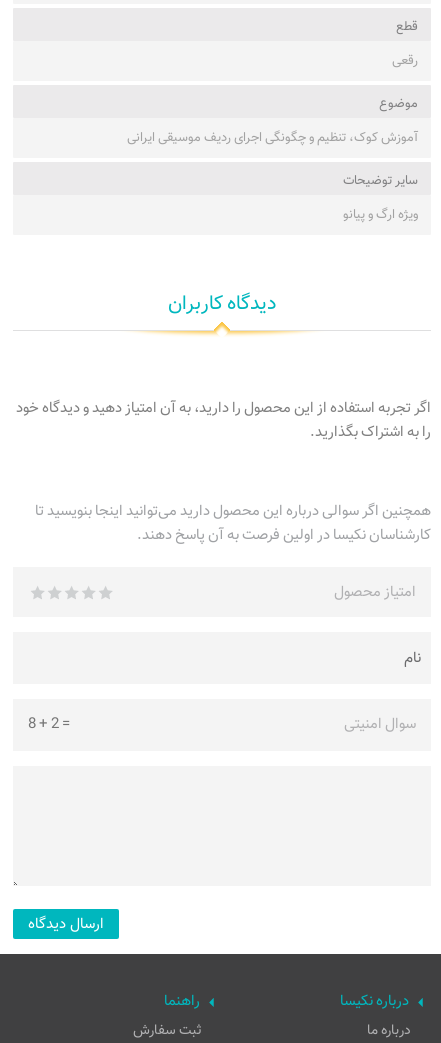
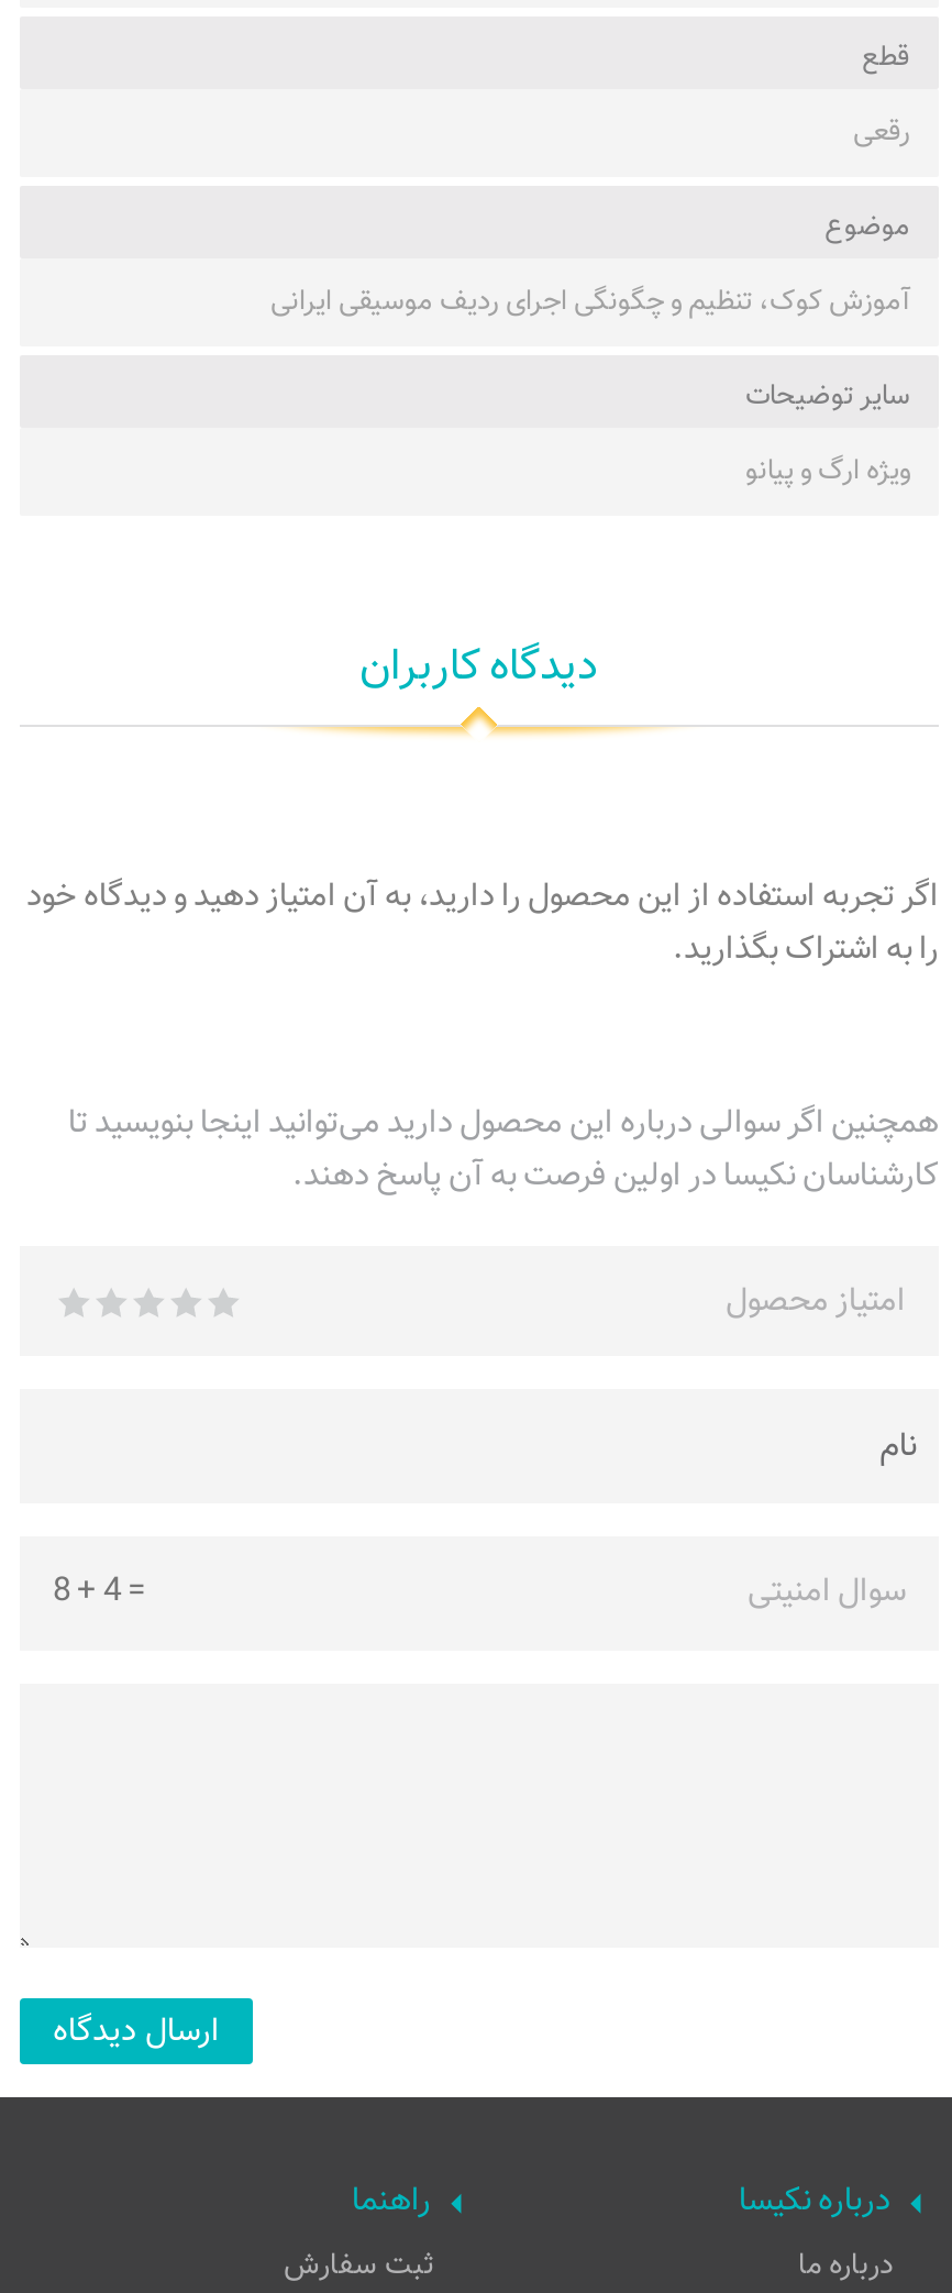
- 2
+ 4
